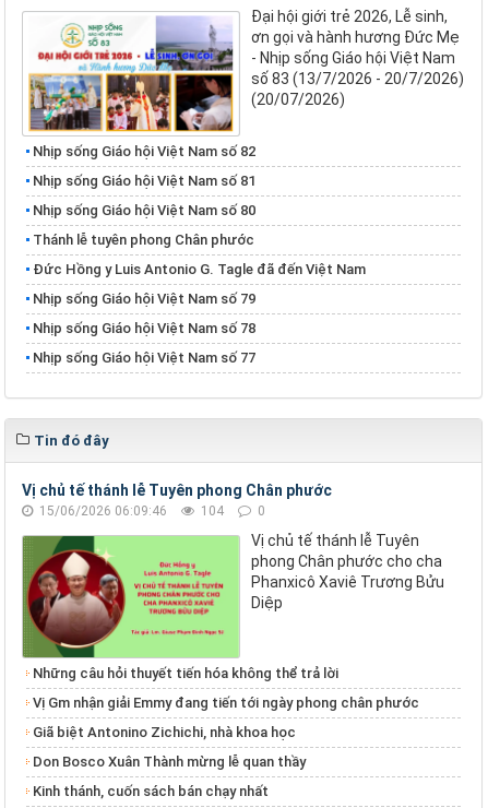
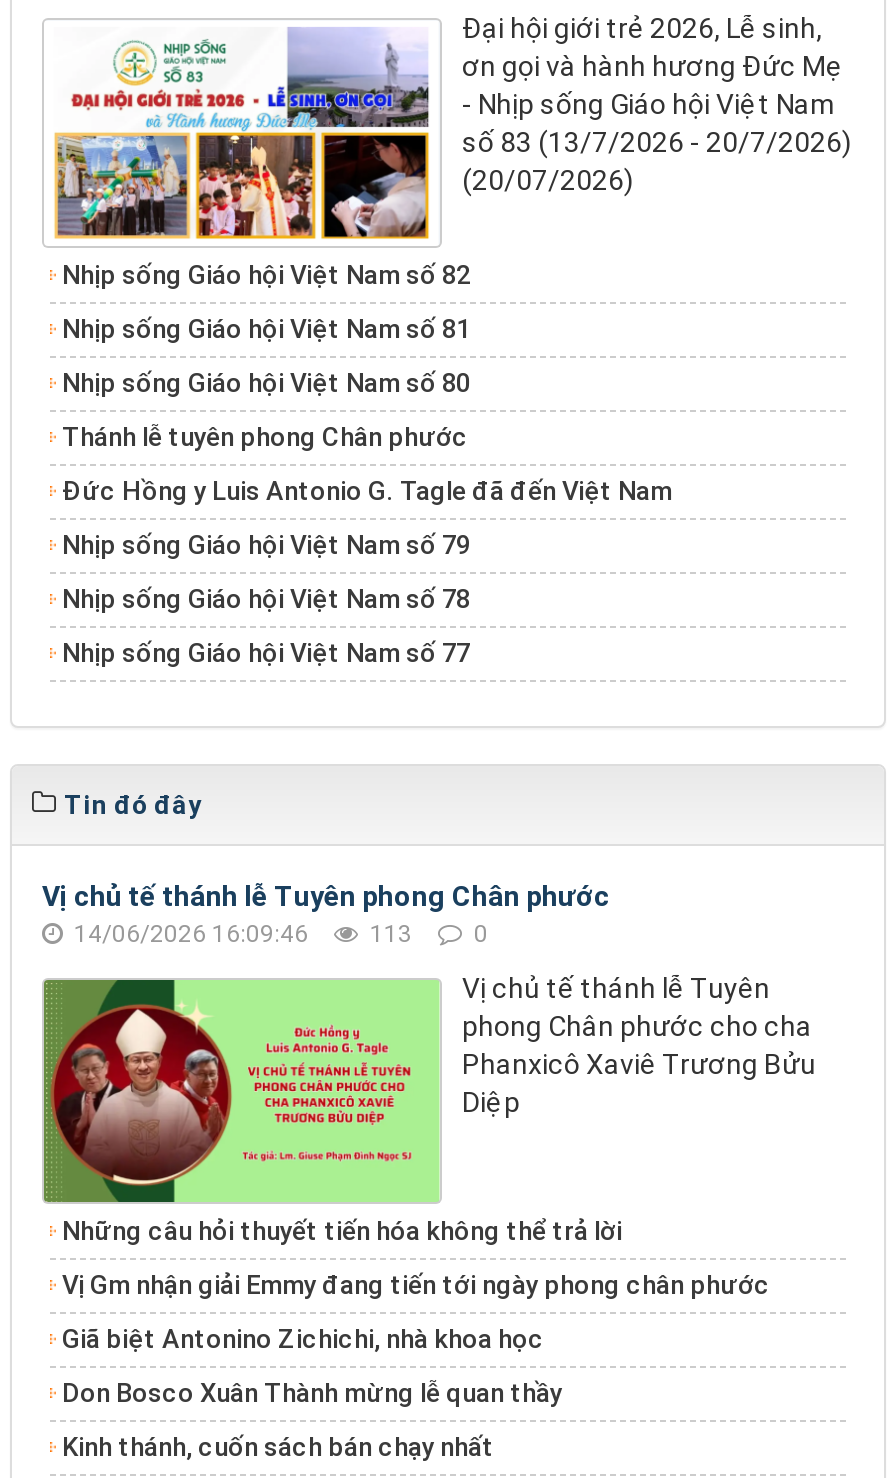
- 15/06/2026 06:09:46
+ 14/06/2026 16:09:46

- 104
+ 113
